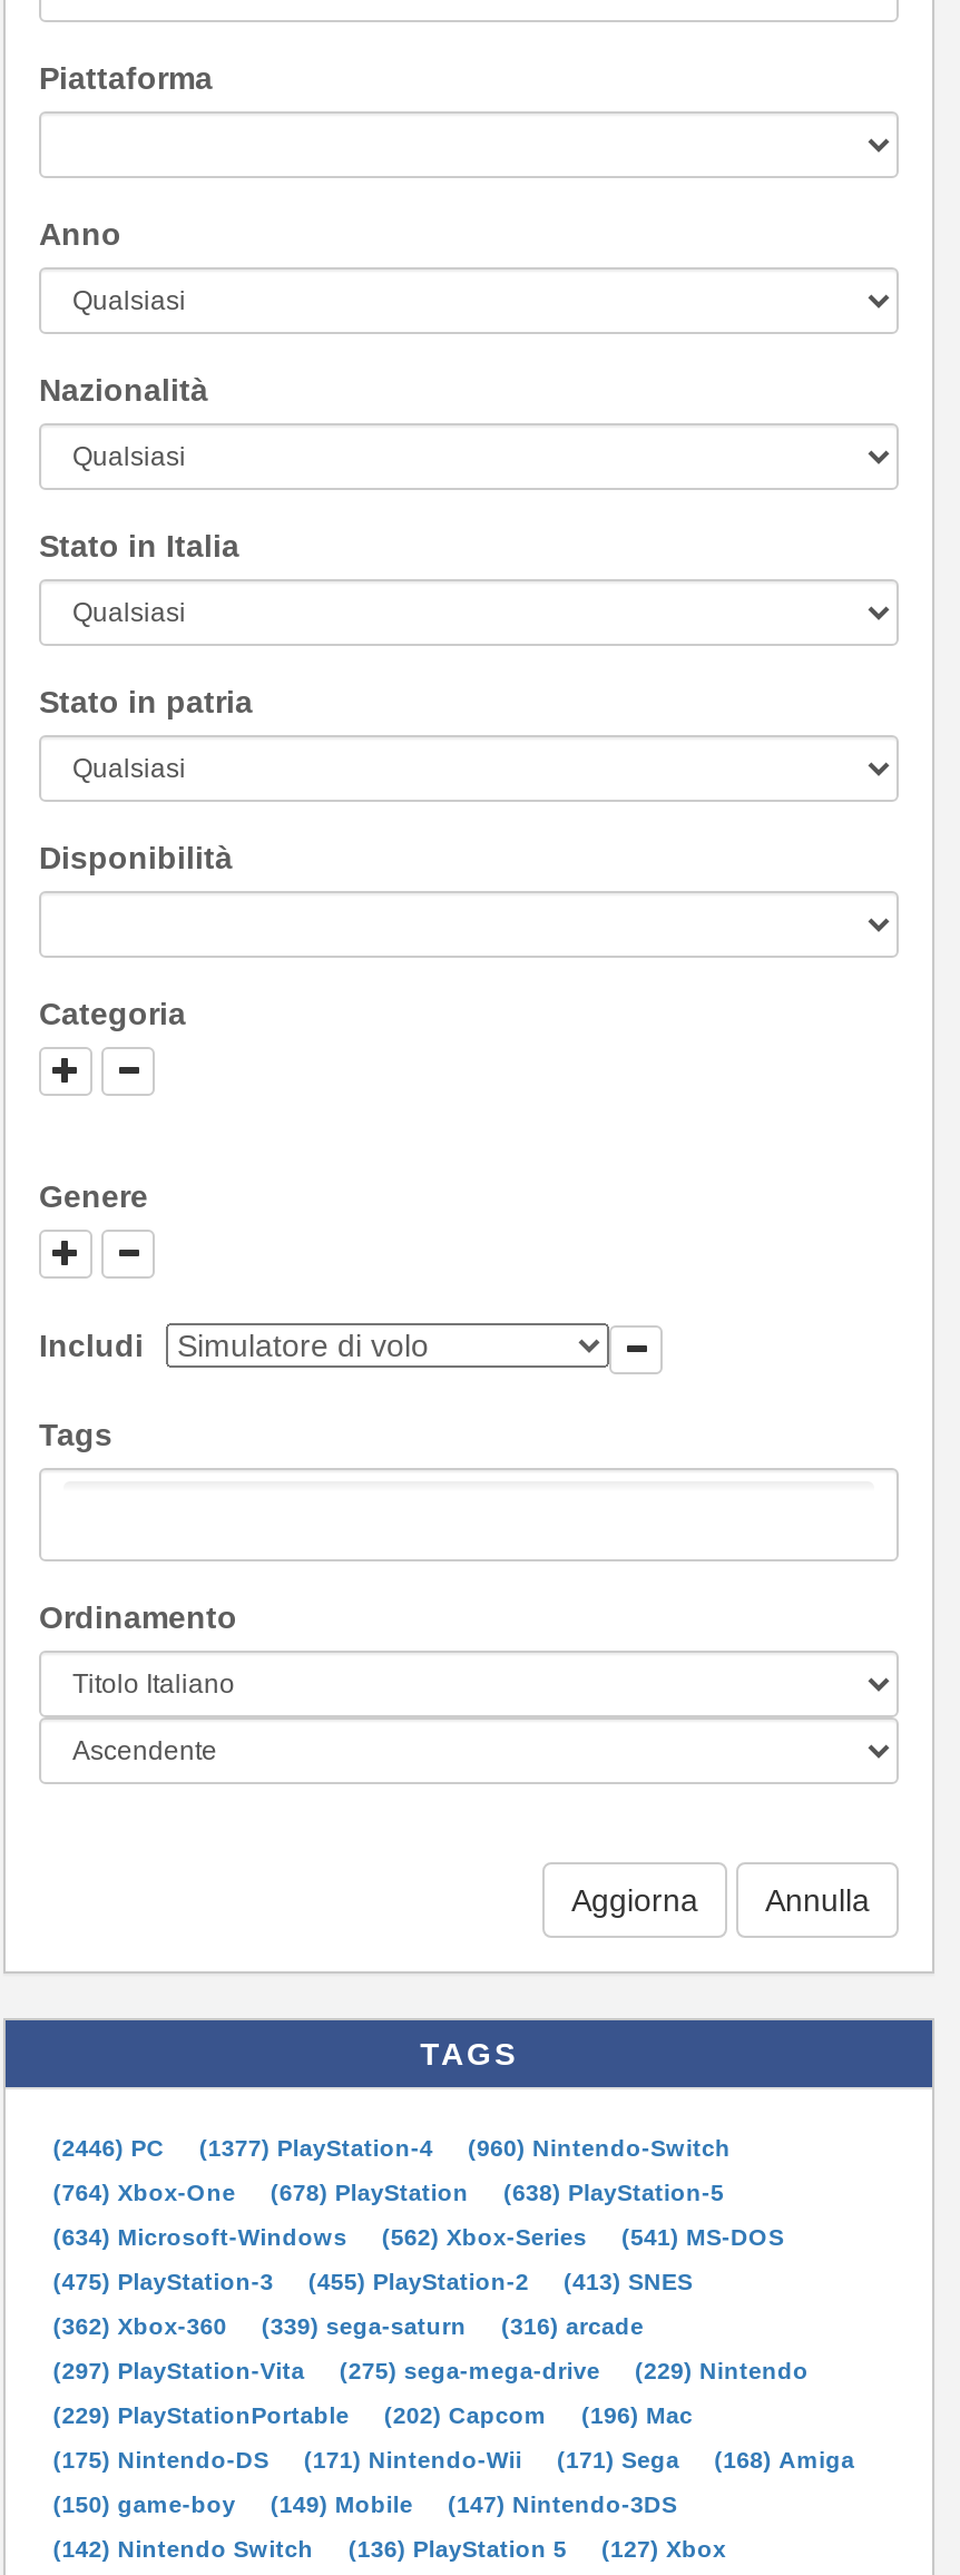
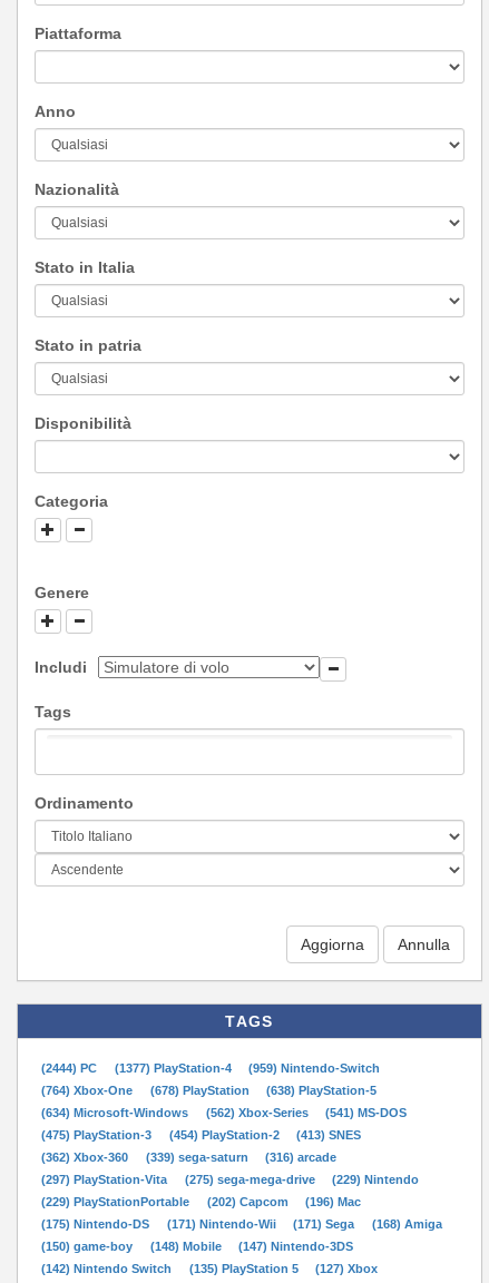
- (2446) PC
+ (2444) PC

- (960) Nintendo-Switch
+ (959) Nintendo-Switch

- (475) PlayStation-3 (455) PlayStation-2 (413) SNES
+ (475) PlayStation-3 (454) PlayStation-2 (413) SNES

- (150) game-boy (149) Mobile (147) Nintendo-3DS
+ (150) game-boy (148) Mobile (147) Nintendo-3DS

- (142) Nintendo Switch (136) PlayStation 5 (127) Xbox
+ (142) Nintendo Switch (135) PlayStation 5 (127) Xbox
